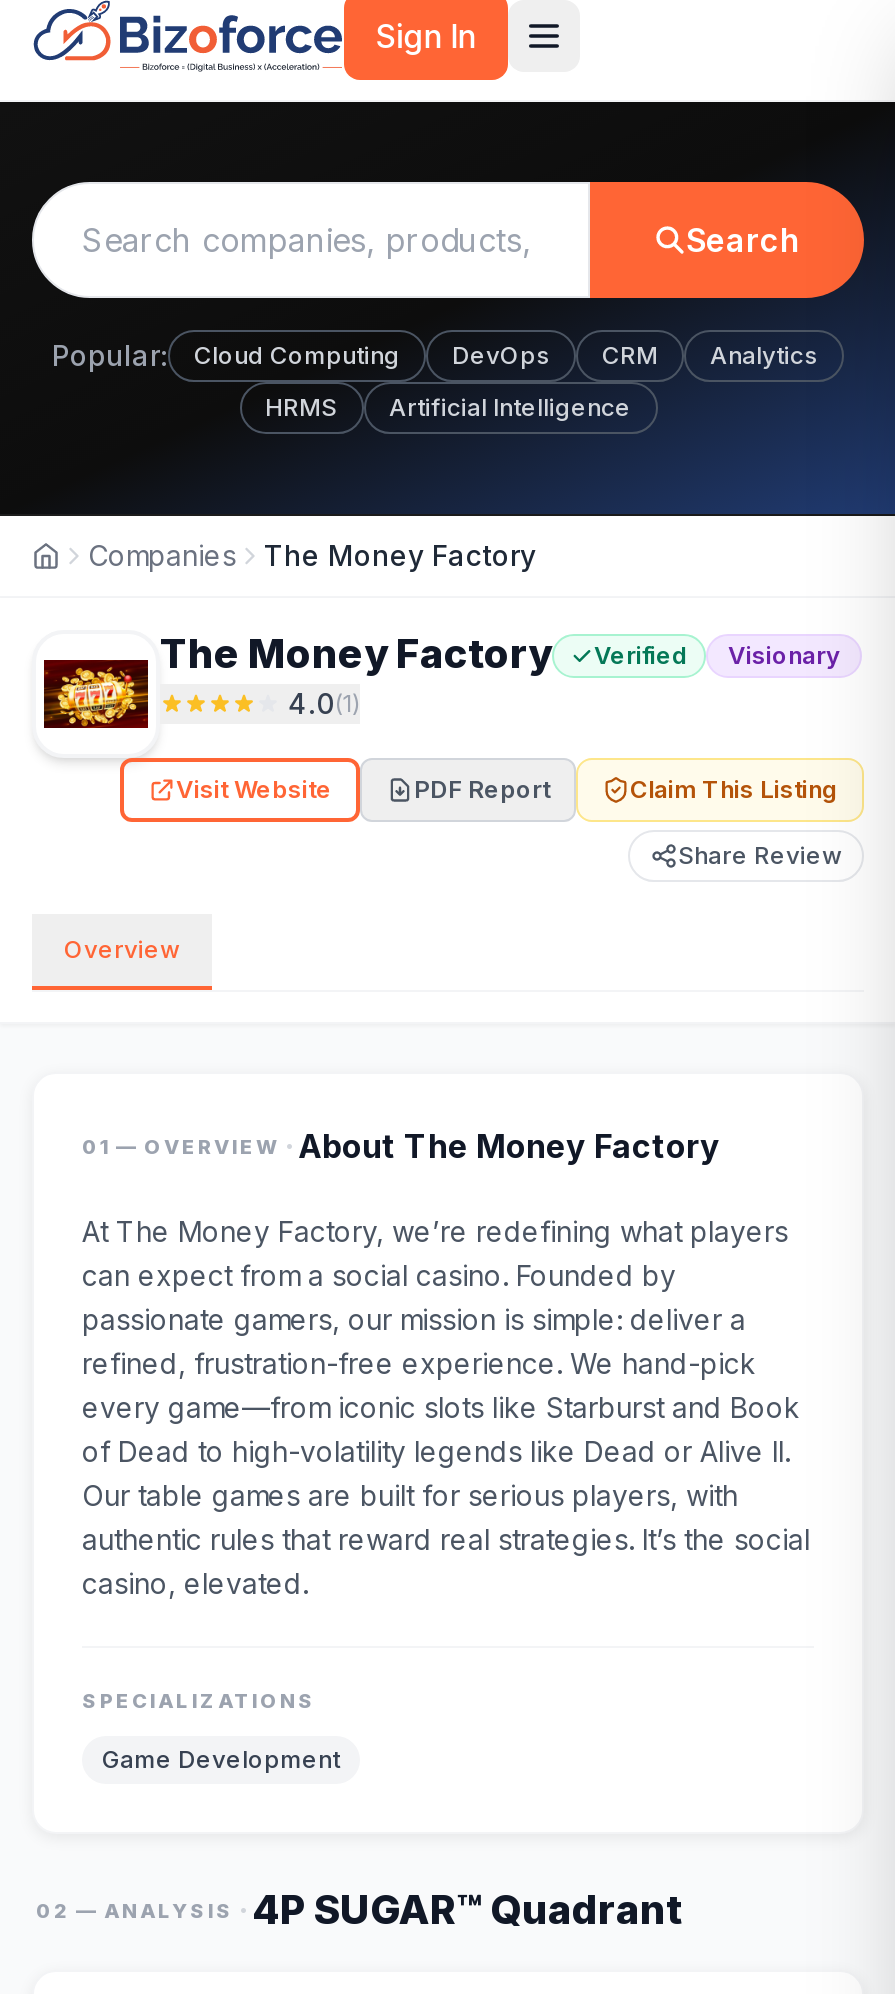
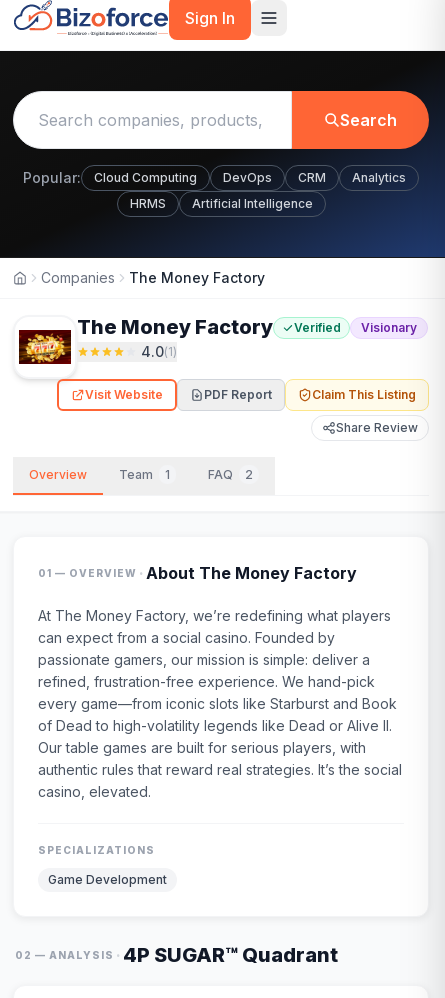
+ Team
+ 1
+ FAQ
+ 2
